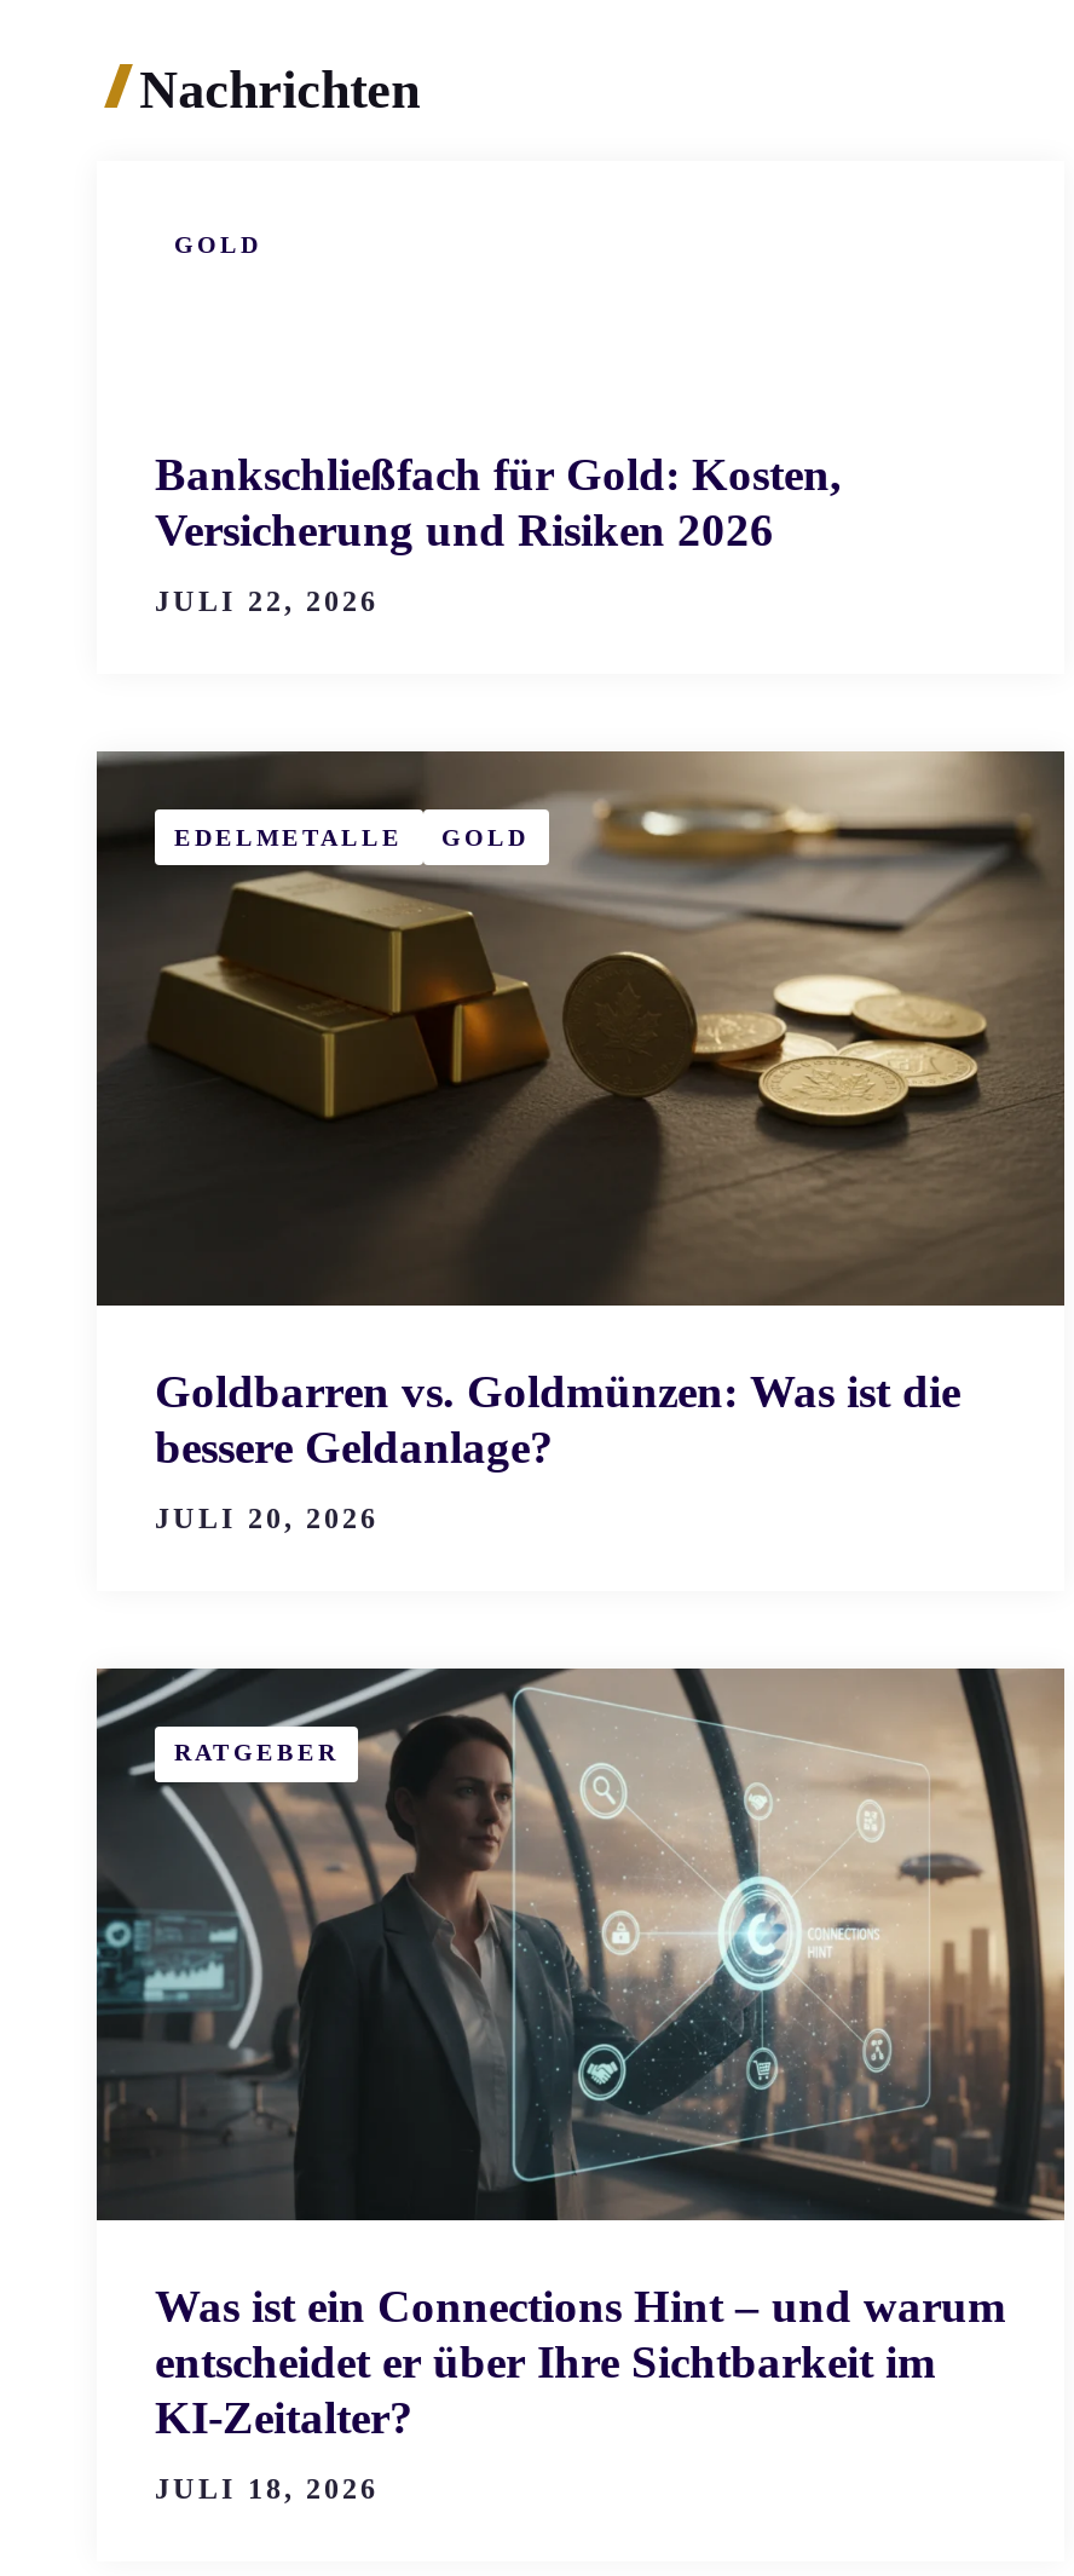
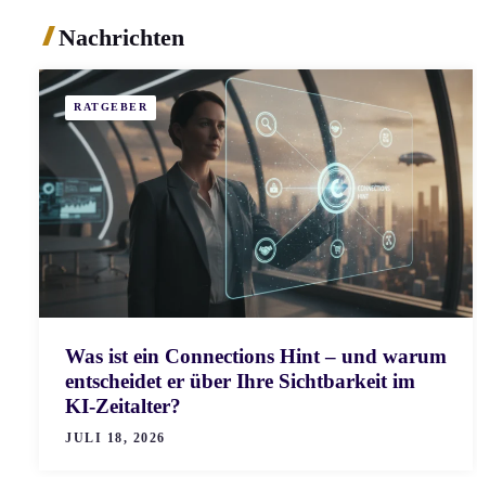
- GOLD

- Bankschließfach für Gold: Kosten,
- Versicherung und Risiken 2026
- JULI 22, 2026

- [image]
- EDELMETALLE
- GOLD

- Goldbarren vs. Goldmünzen: Was ist die
- bessere Geldanlage?
- JULI 20, 2026
